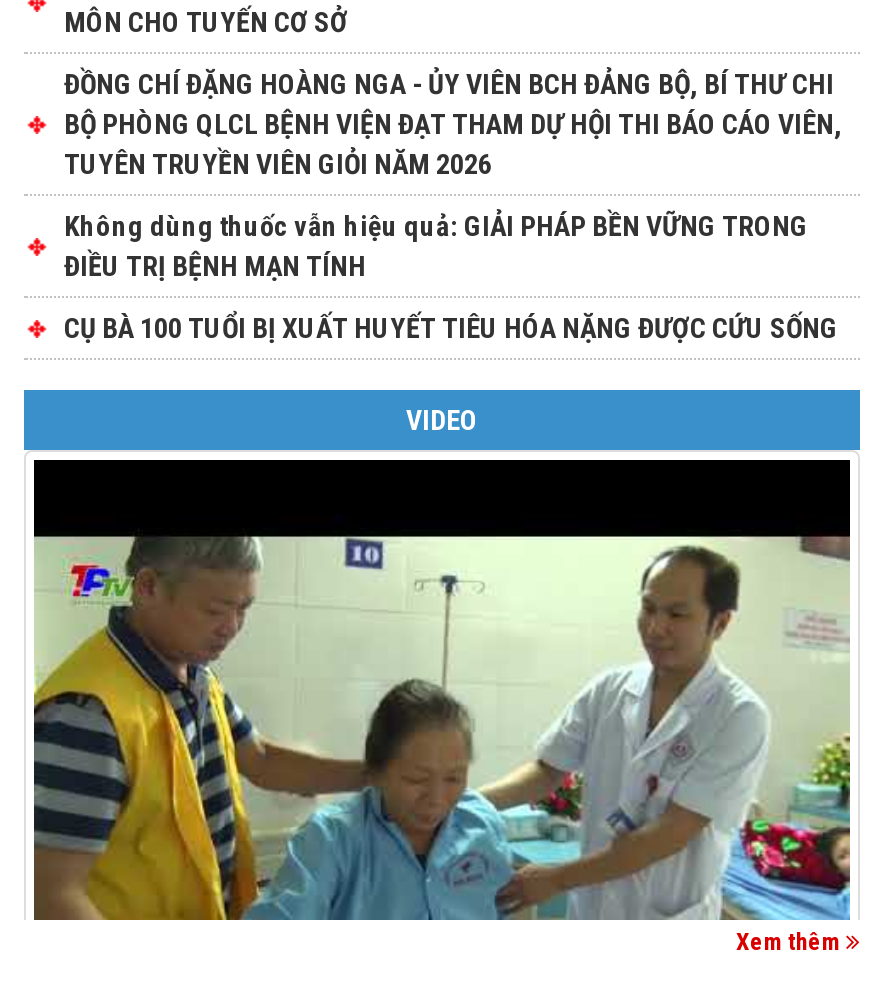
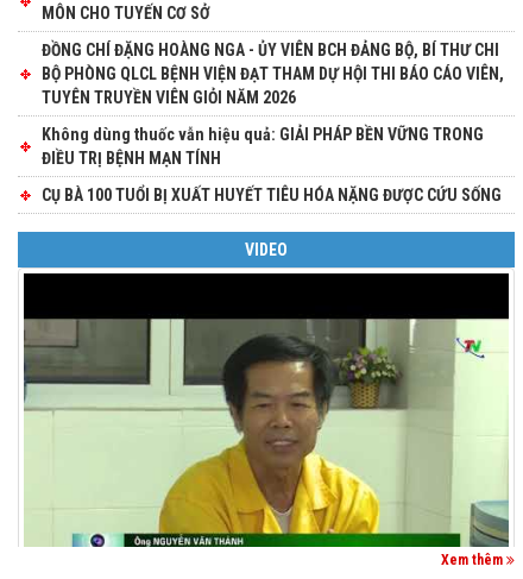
- [image]
+ [image]
